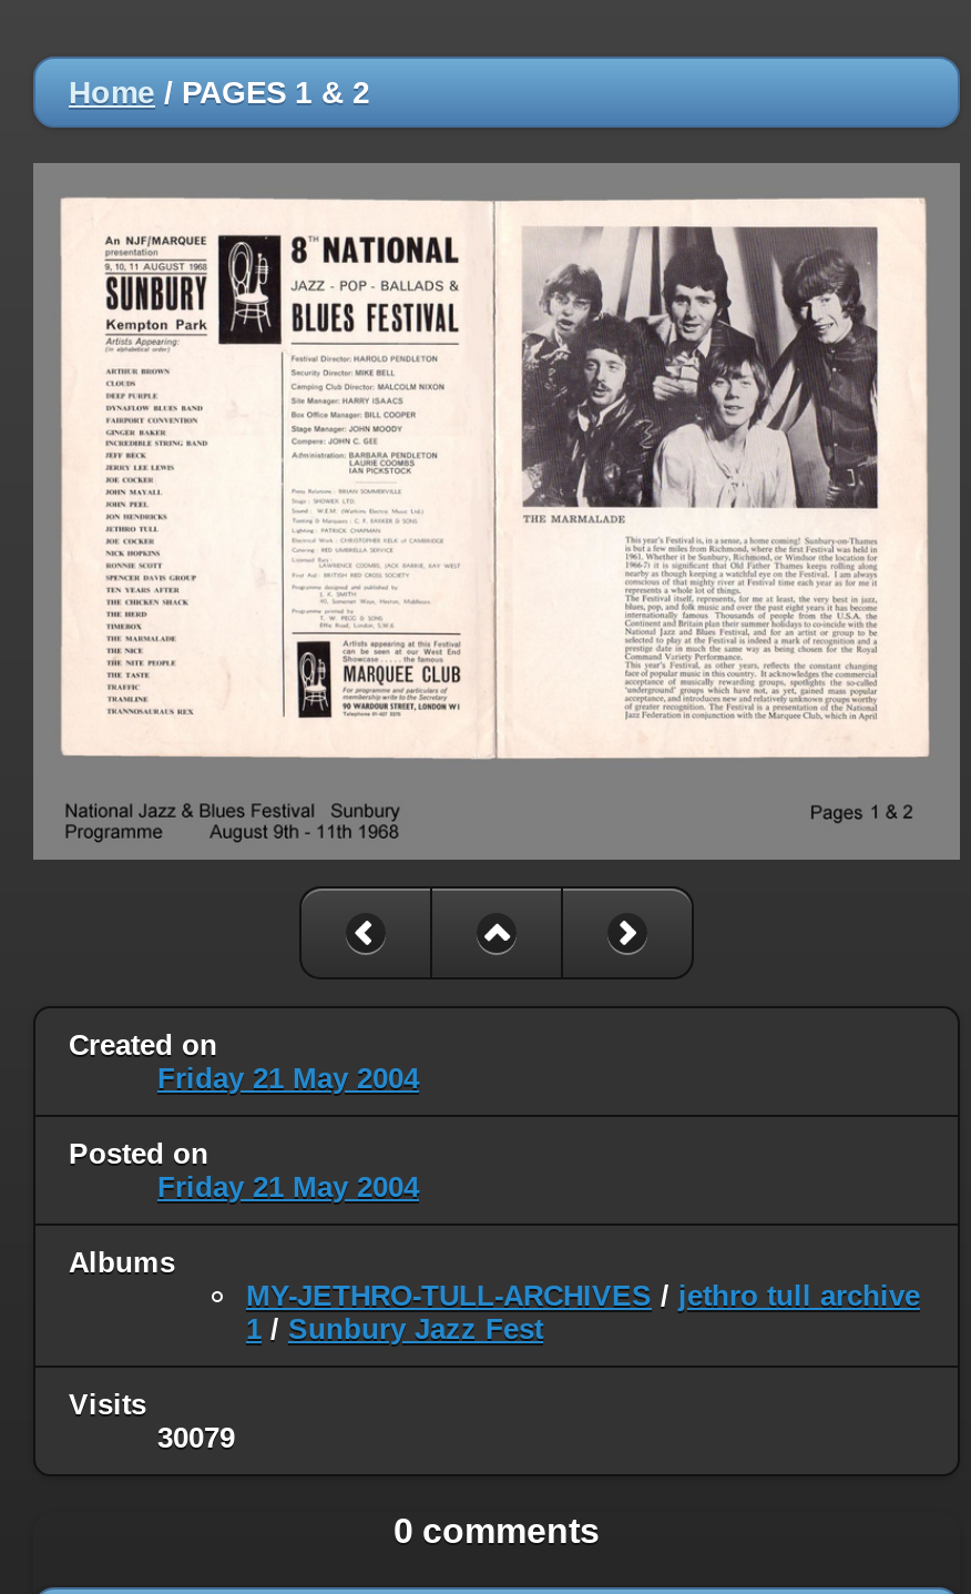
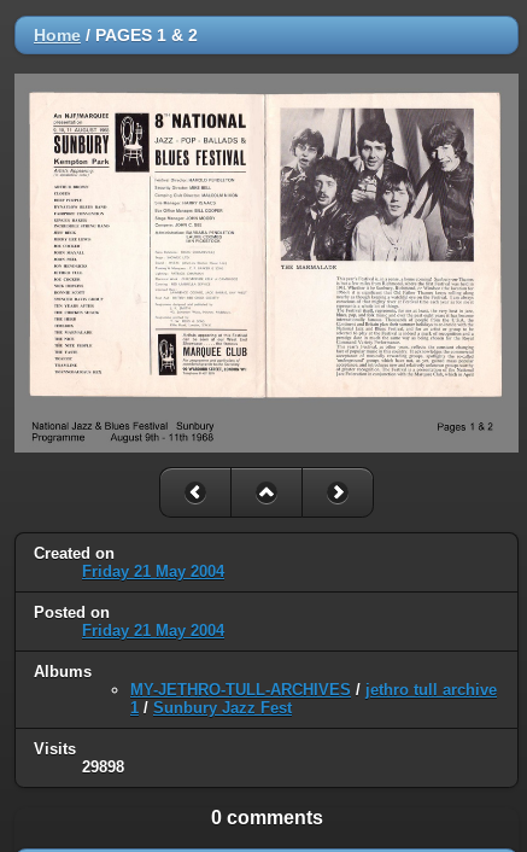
- 30079
+ 29898
